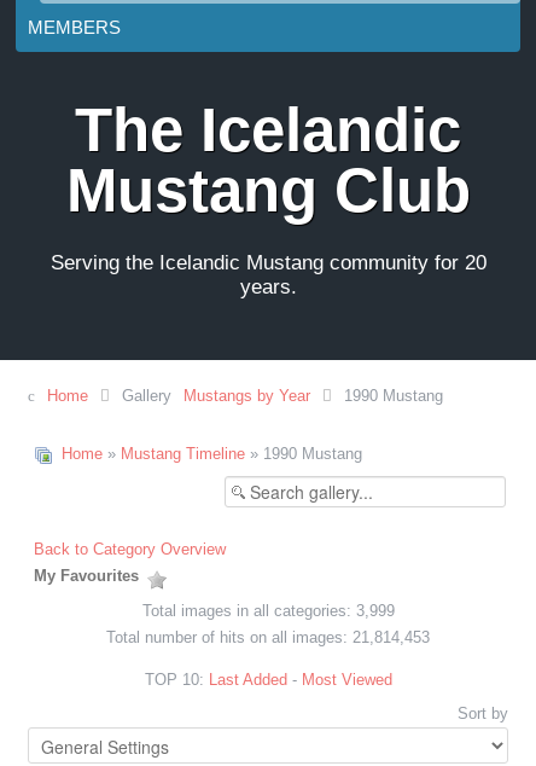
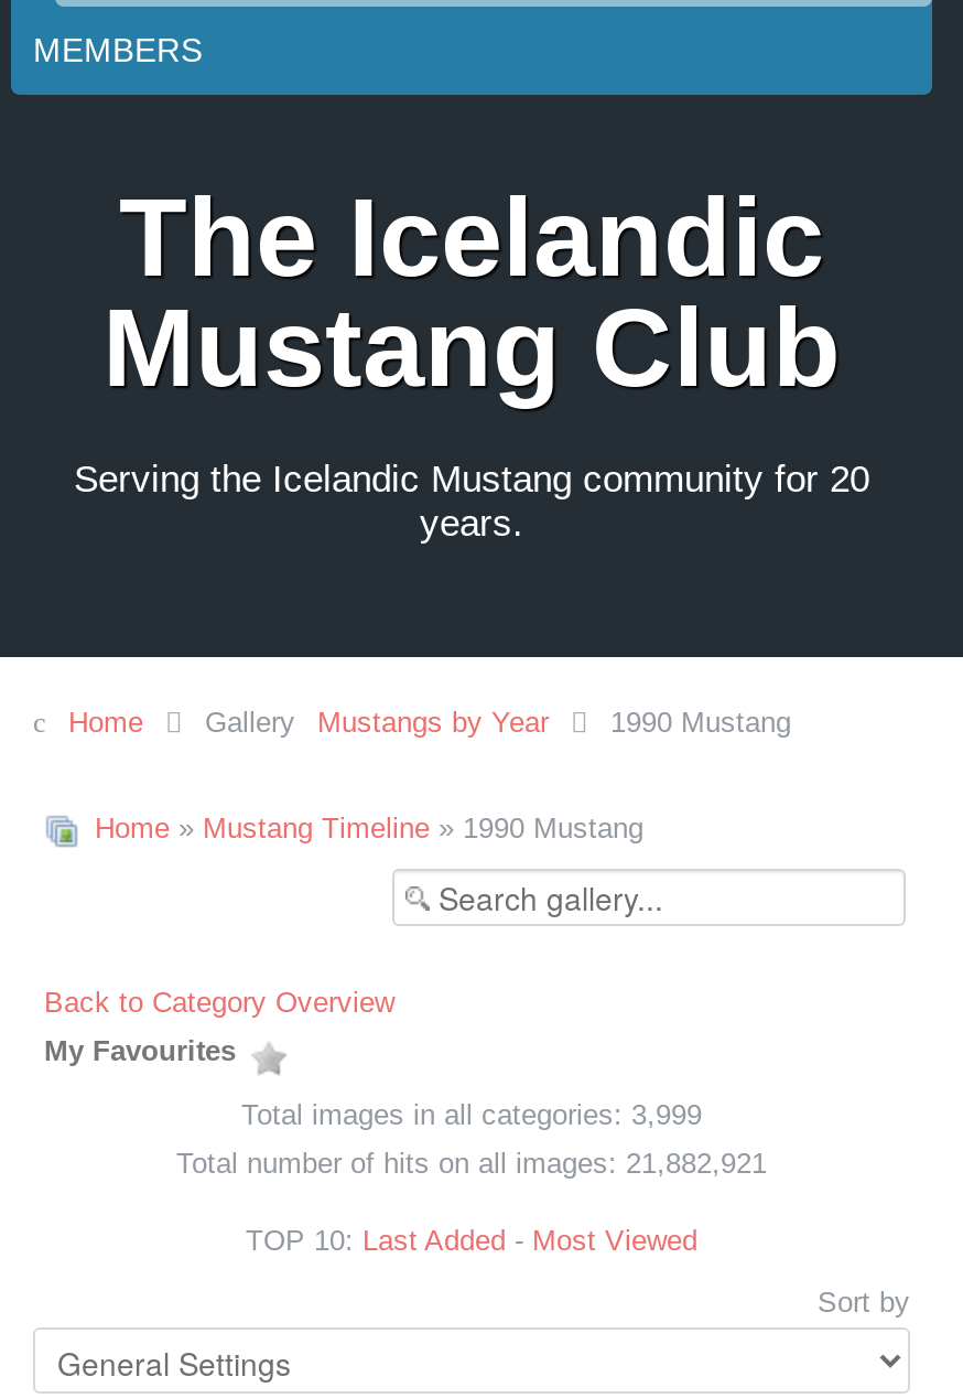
- Total number of hits on all images: 21,814,453
+ Total number of hits on all images: 21,882,921
